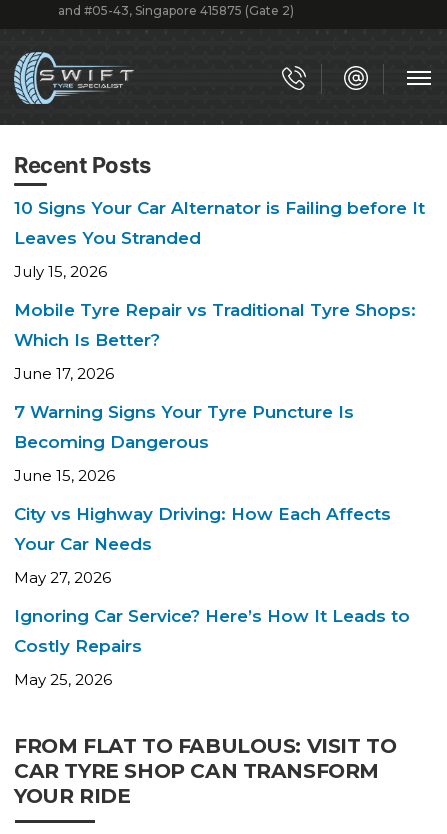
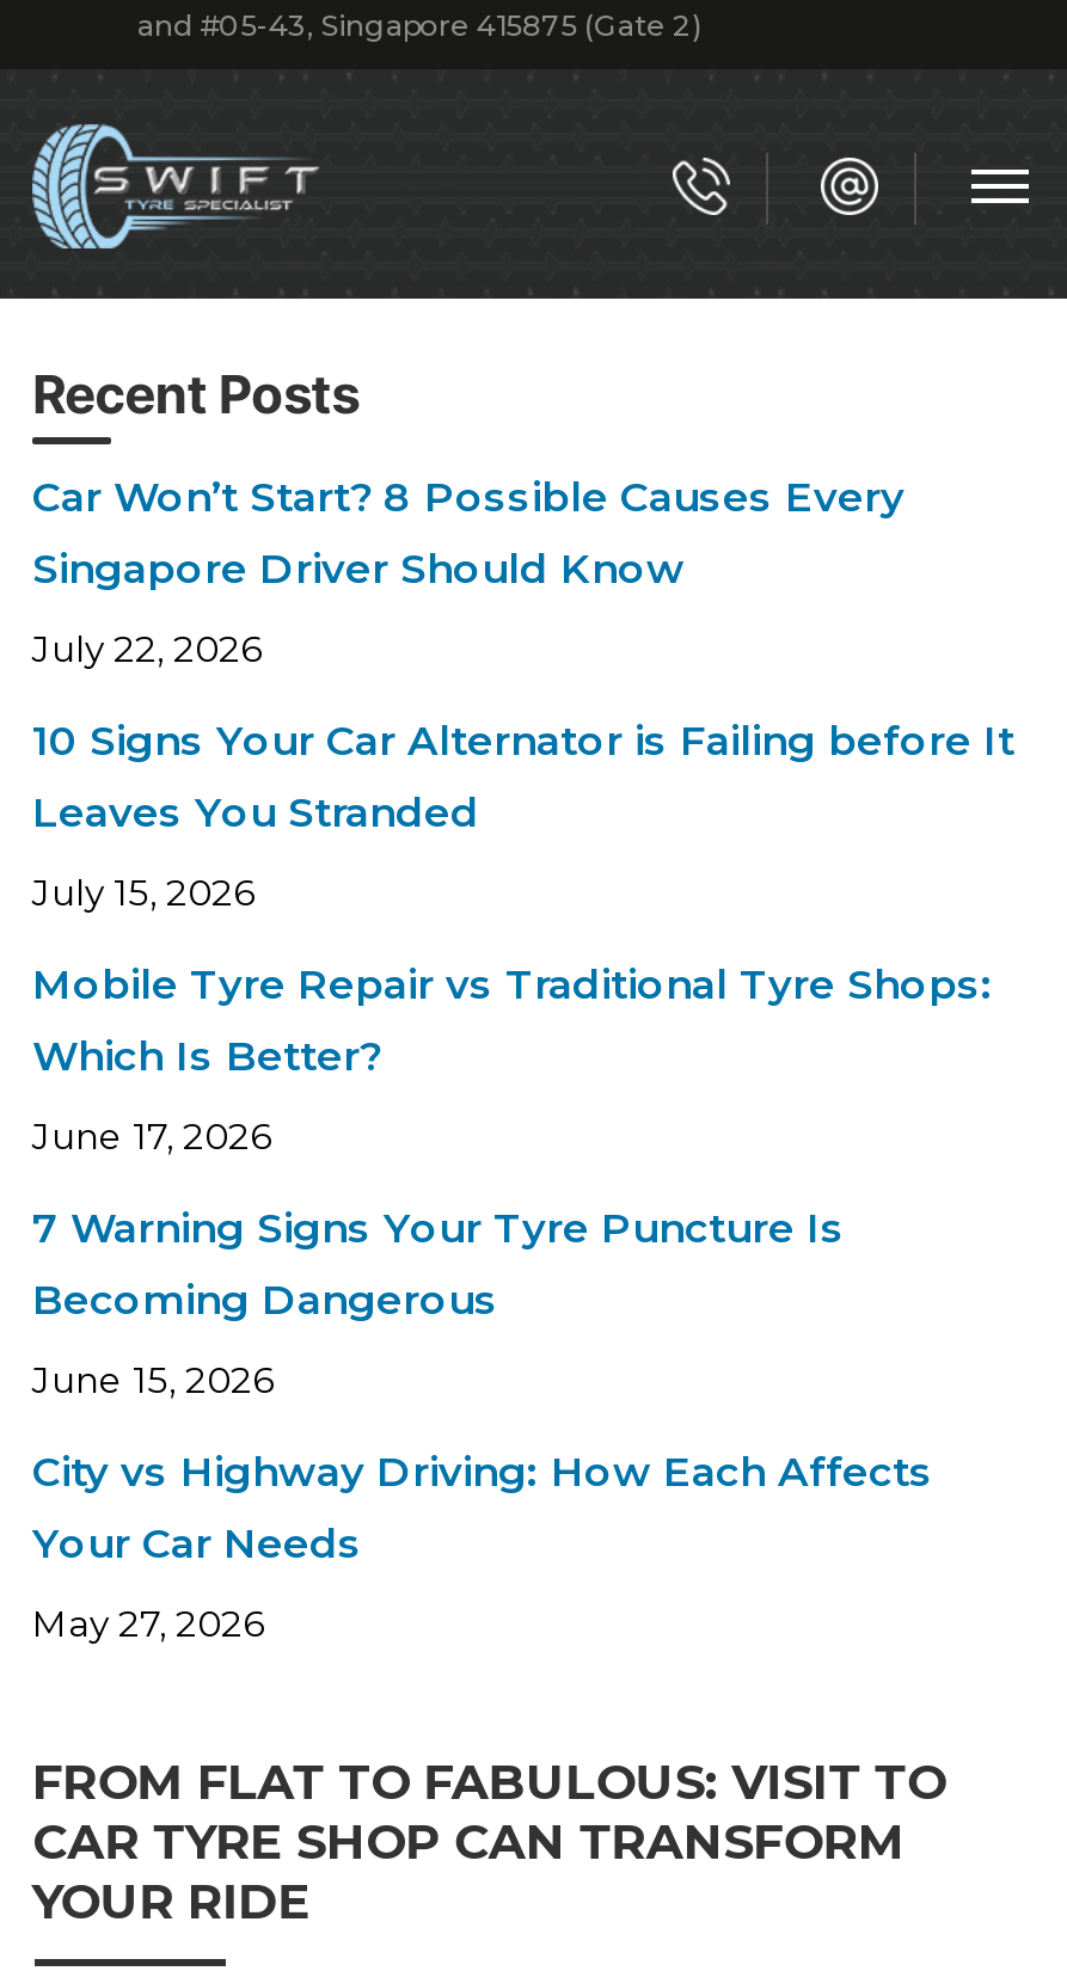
+ Car Won’t Start? 8 Possible Causes Every
+ Singapore Driver Should Know
+ July 22, 2026

moved down: 10 Signs Your Car Alternator is Failing before It | Leaves You Stranded | July 15, 2026 | ... | Your Car Needs | May 27, 2026

- Ignoring Car Service? Here’s How It Leads to
- Costly Repairs
- May 25, 2026
